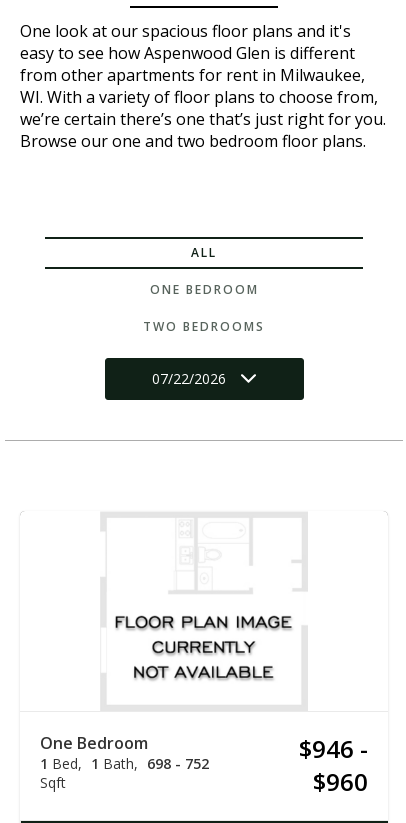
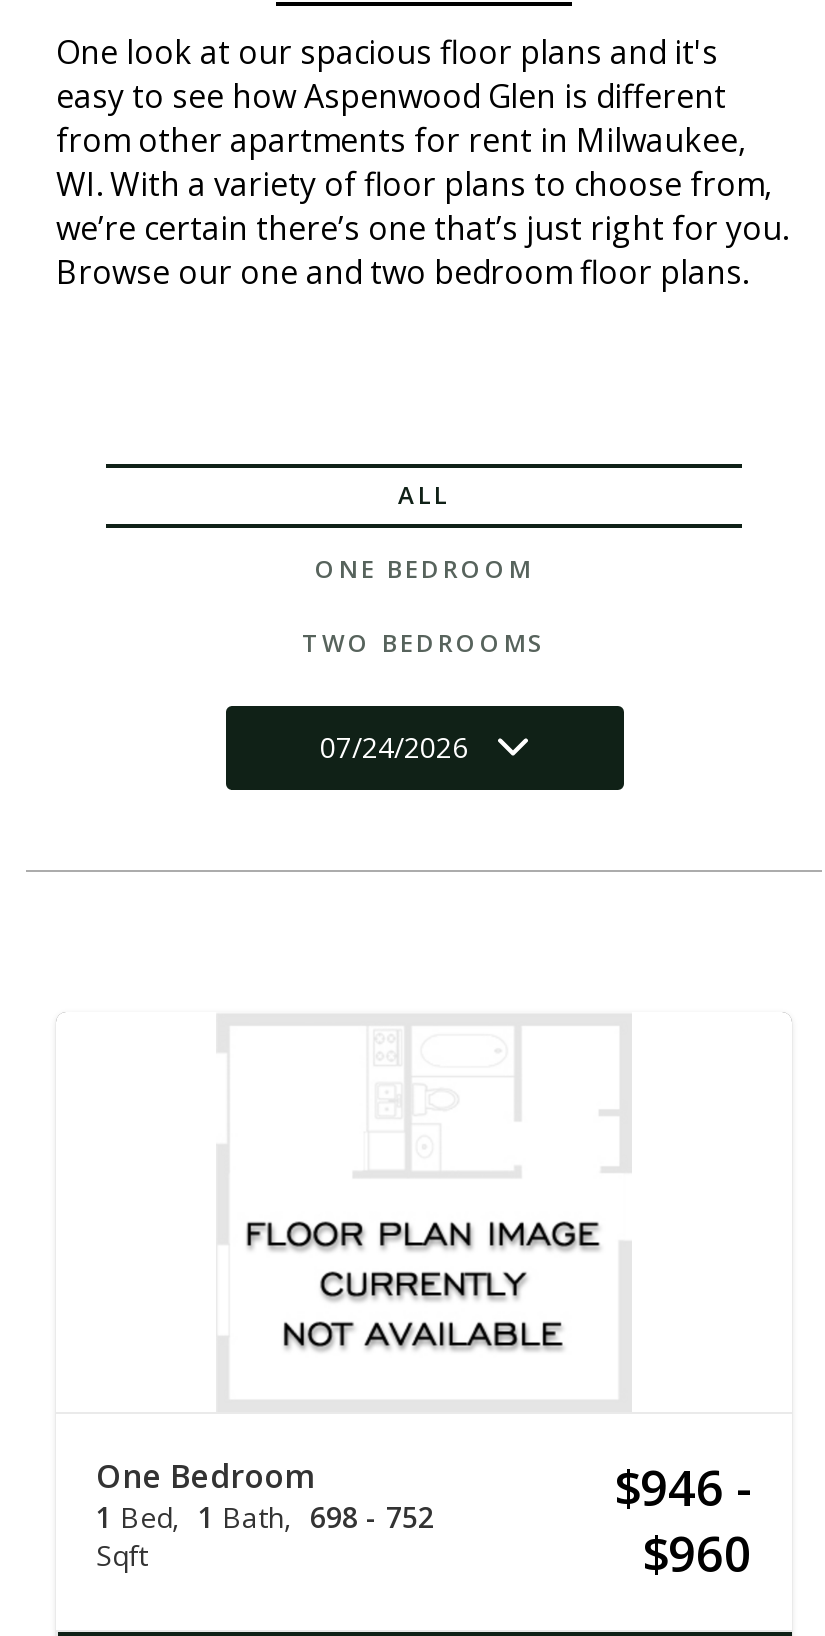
- 07/22/2026
+ 07/24/2026
